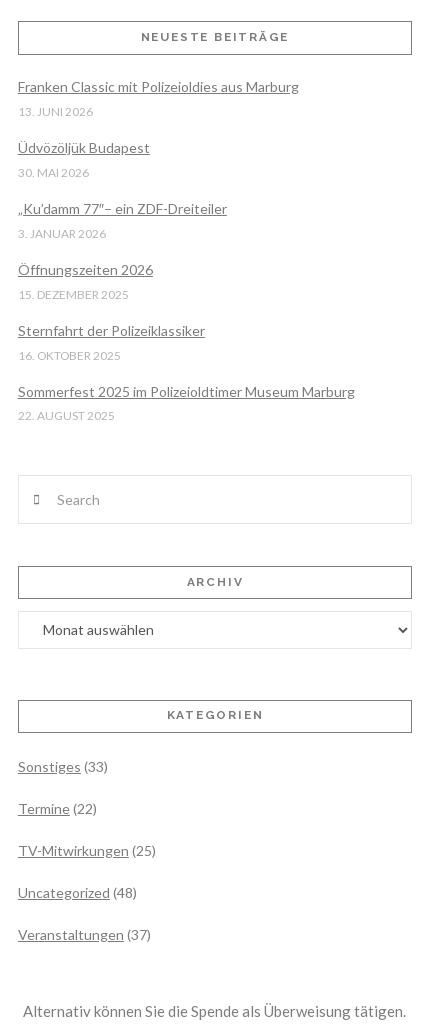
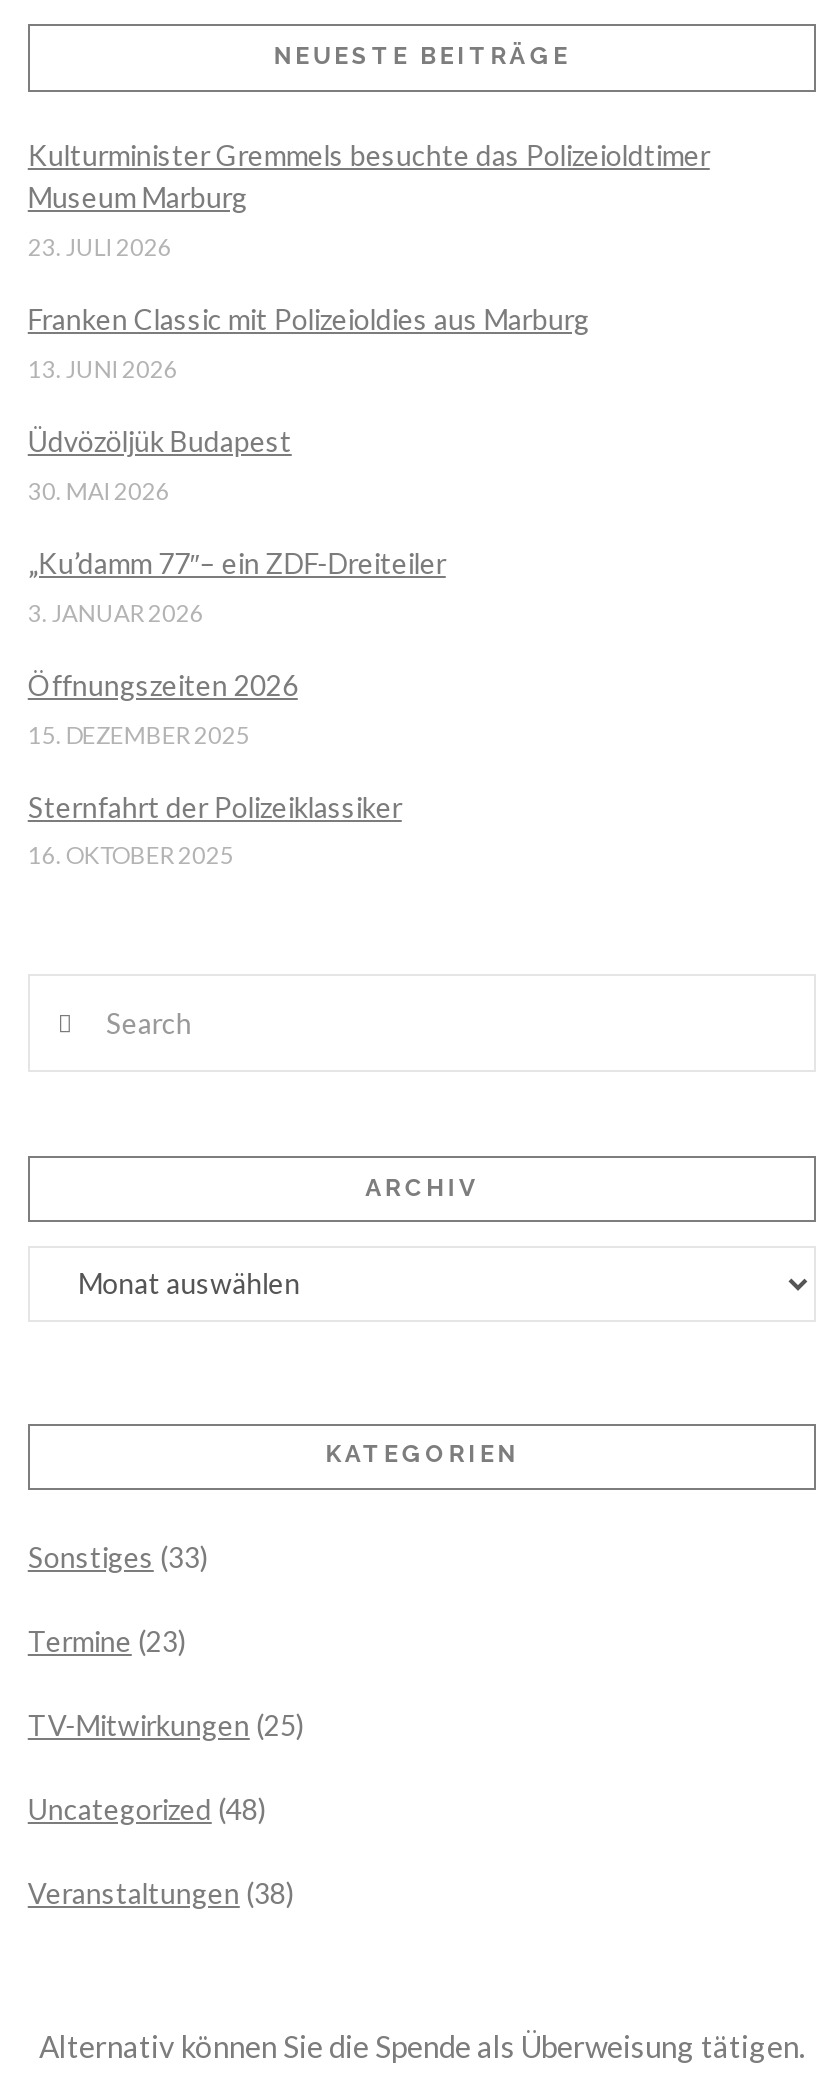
+ Kulturminister Gremmels besuchte das Polizeioldtimer
+ Museum Marburg
+ 23. JULI 2026

moved down: Franken Classic mit Polizeioldies aus Marburg | 13. JUNI 2026 | Üdvözöljük Budapest | ... | Sternfahrt der Polizeiklassiker | 16. OKTOBER 2025

- Sommerfest 2025 im Polizeioldtimer Museum Marburg
- 22. AUGUST 2025

- Termine (22)
+ Termine (23)

- Veranstaltungen (37)
+ Veranstaltungen (38)
